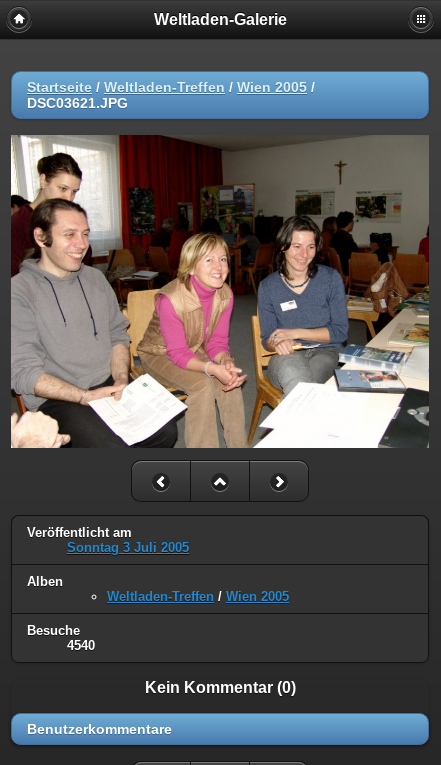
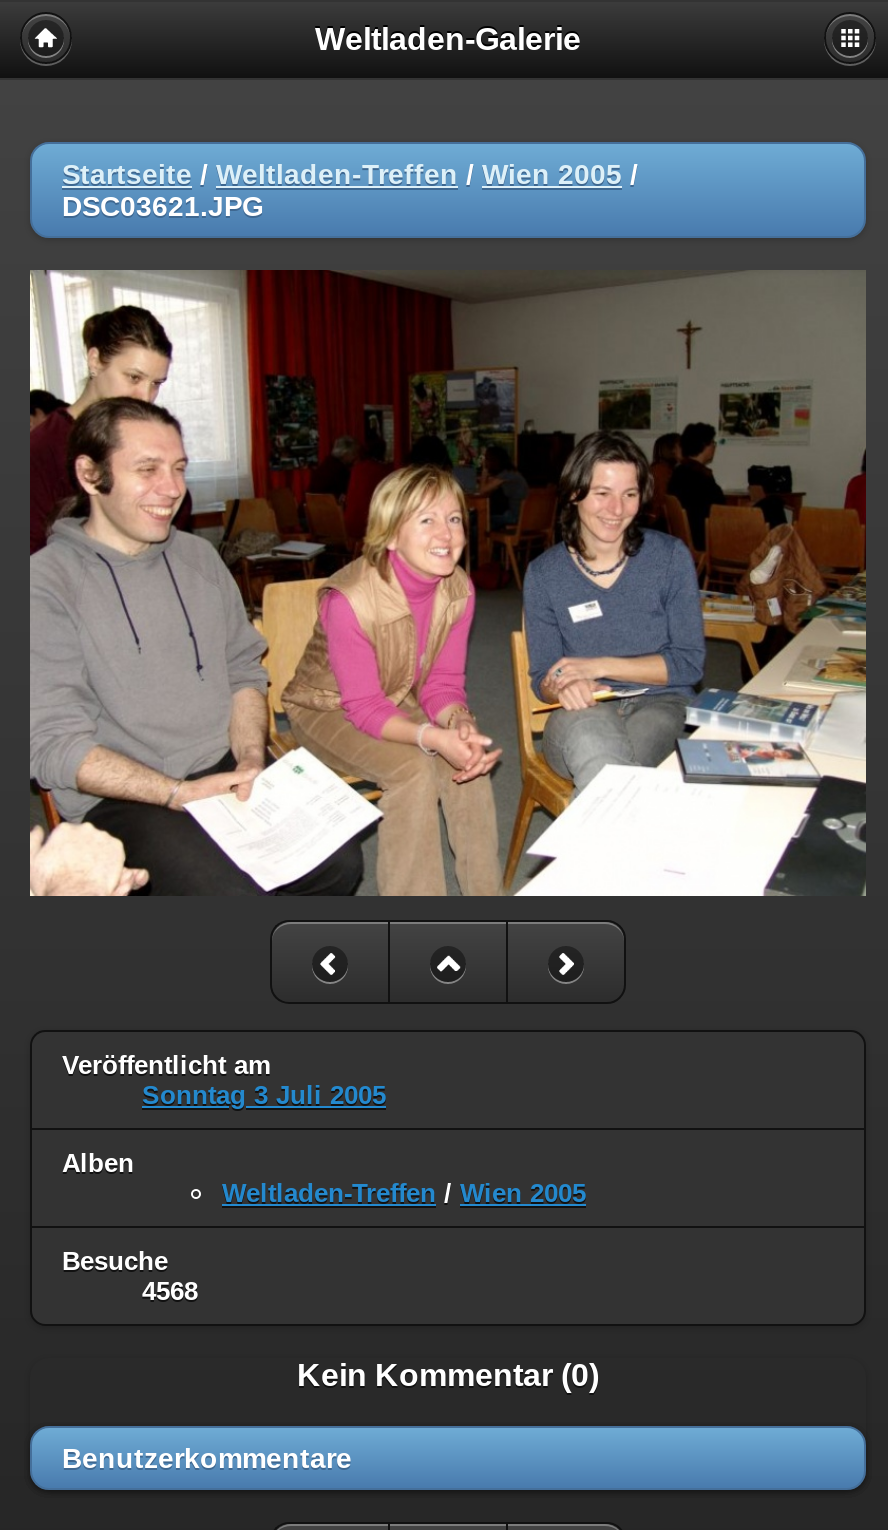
- 4540
+ 4568
